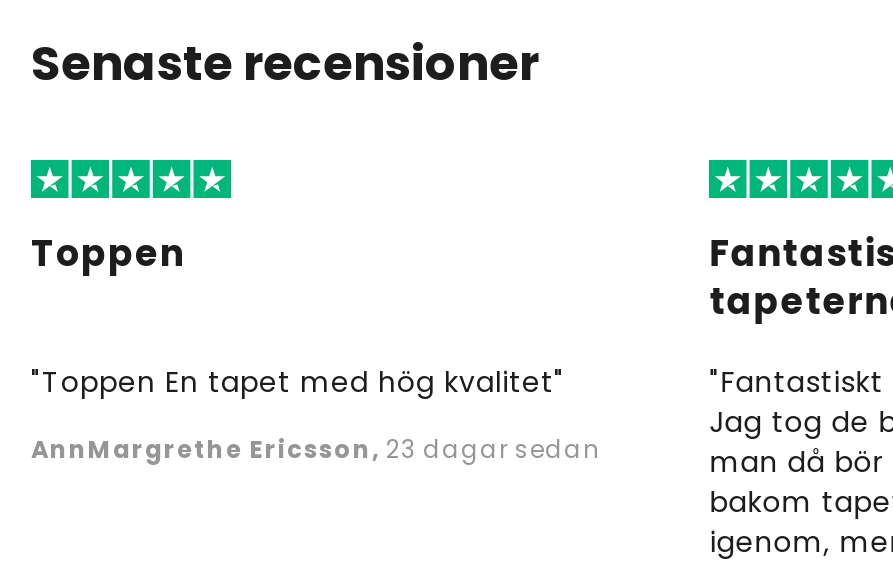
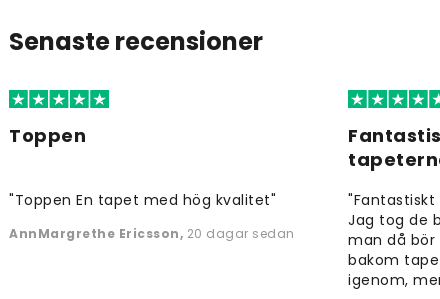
- AnnMargrethe Ericsson, 23 dagar sedan
+ AnnMargrethe Ericsson, 20 dagar sedan
